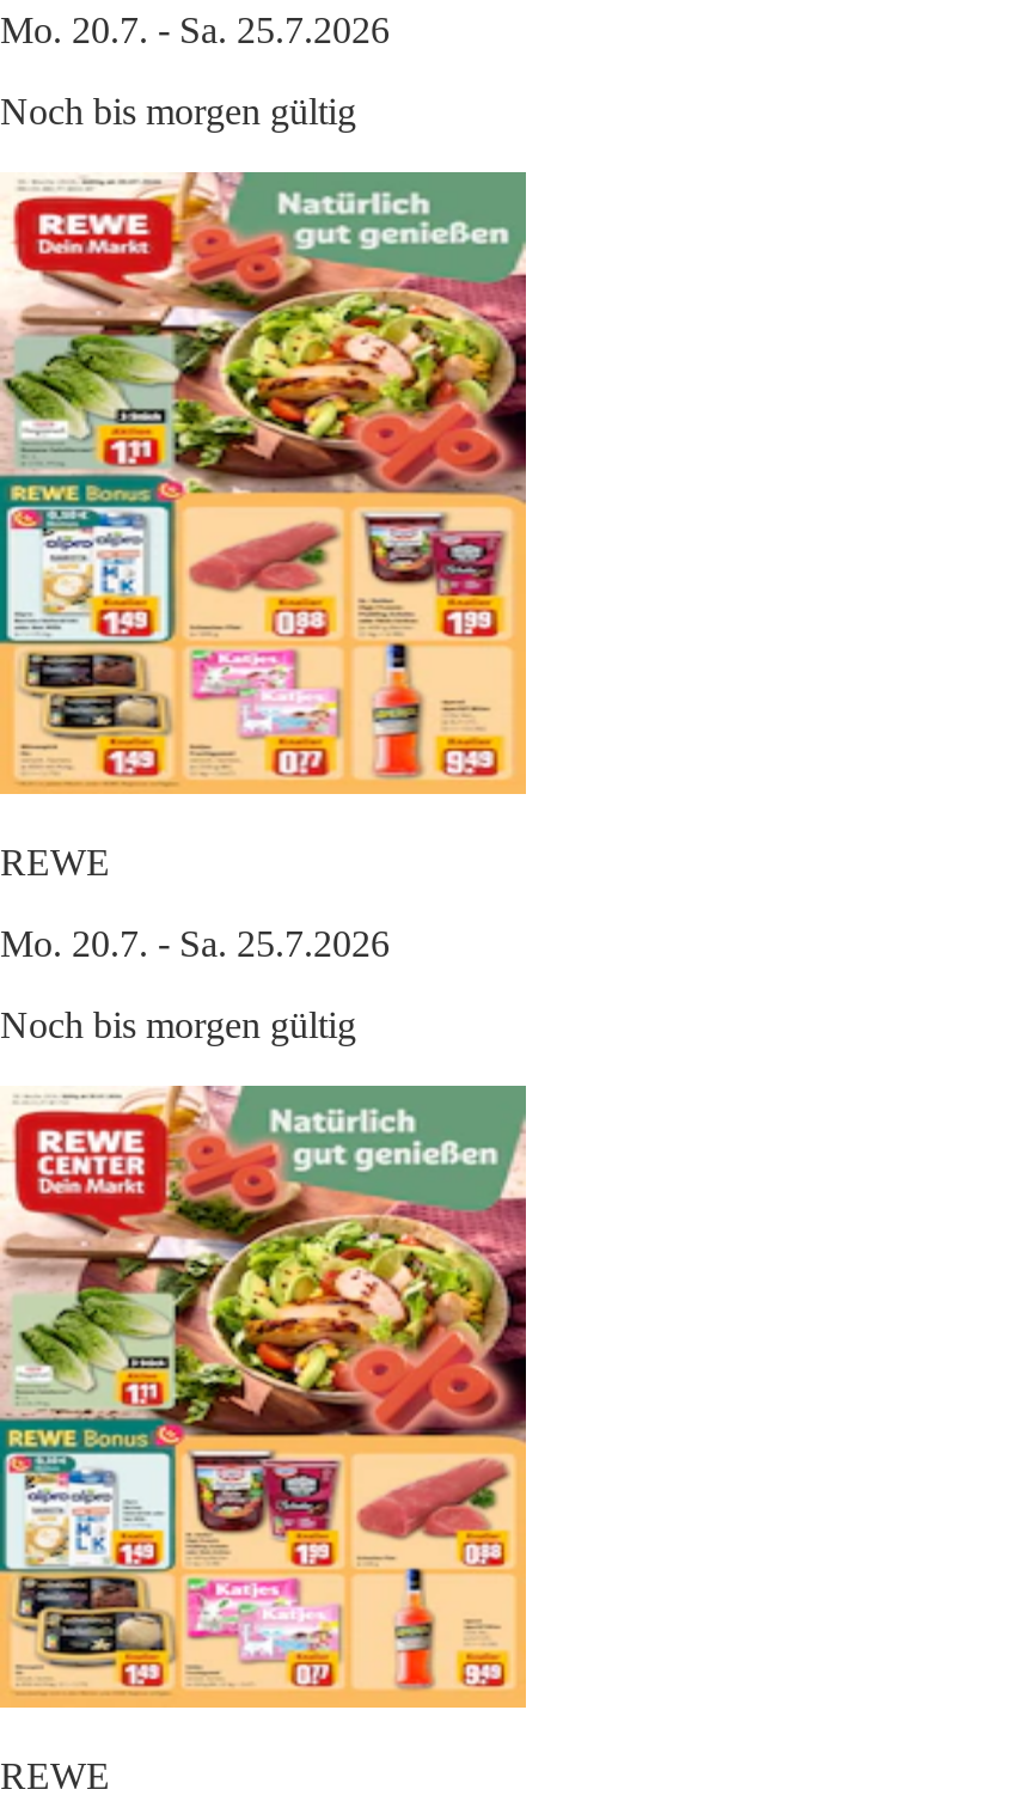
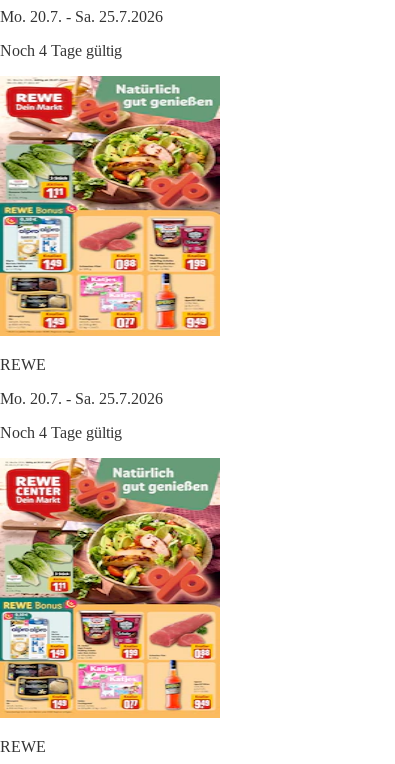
- Noch bis morgen gültig
+ Noch 4 Tage gültig

- Noch bis morgen gültig
+ Noch 4 Tage gültig
